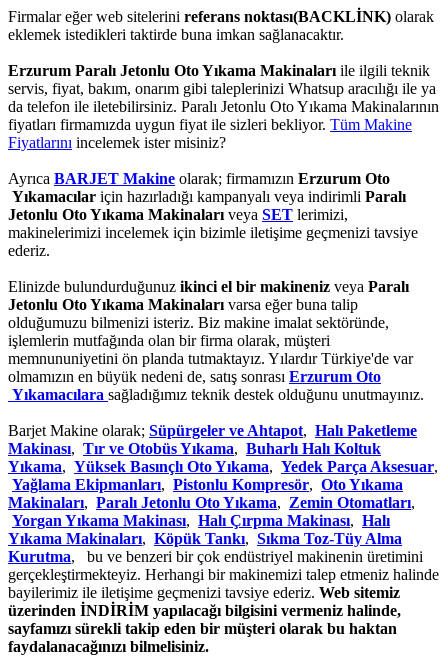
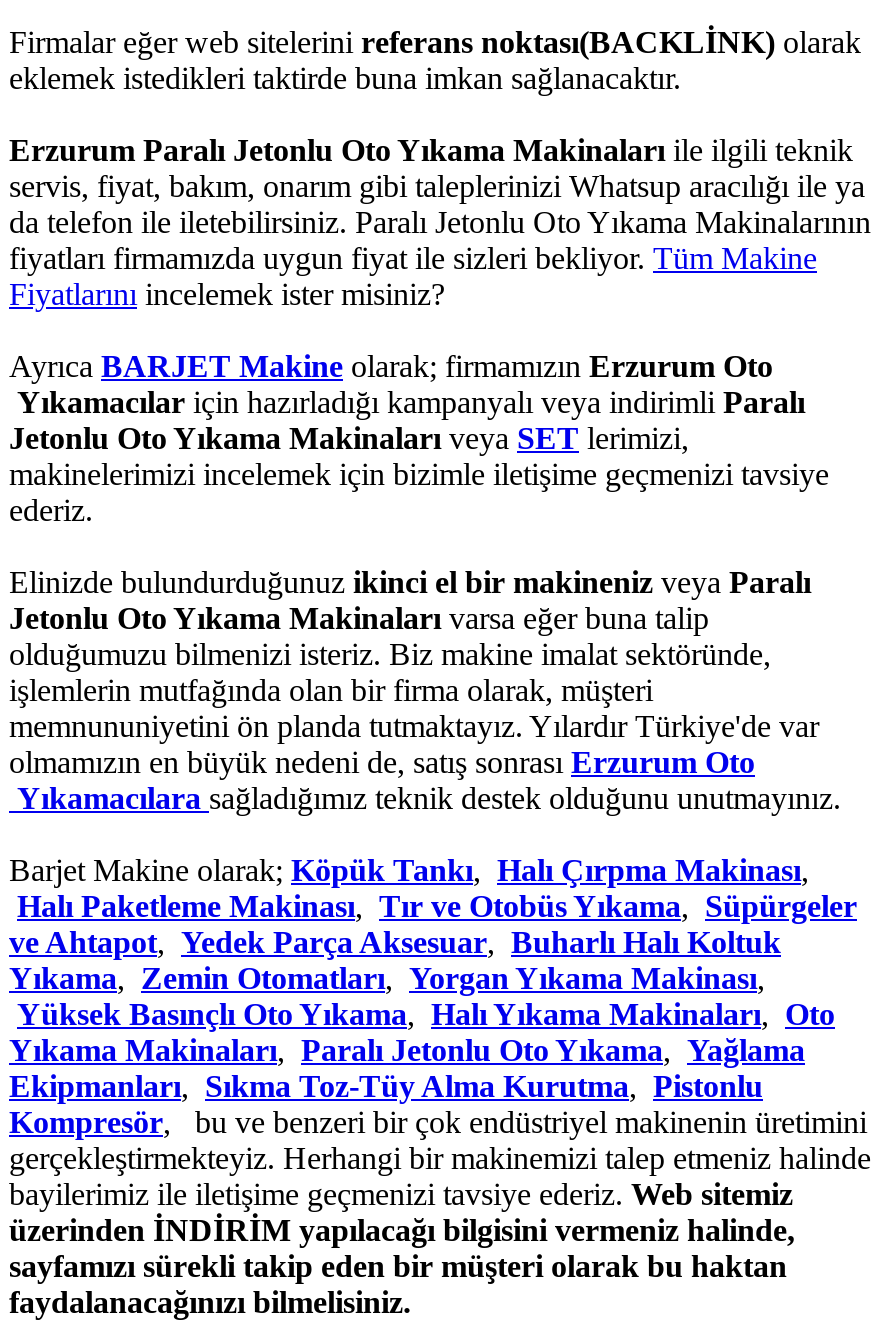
- Barjet Makine olarak; Süpürgeler ve Ahtapot, Halı Paketleme
- Makinası, Tır ve Otobüs Yıkama, Buharlı Halı Koltuk
- Yıkama, Yüksek Basınçlı Oto Yıkama, Yedek Parça Aksesuar,
- Yağlama Ekipmanları, Pistonlu Kompresör, Oto Yıkama
- Makinaları, Paralı Jetonlu Oto Yıkama, Zemin Otomatları,
- Yorgan Yıkama Makinası, Halı Çırpma Makinası, Halı
- Yıkama Makinaları, Köpük Tankı, Sıkma Toz-Tüy Alma
- Kurutma, bu ve benzeri bir çok endüstriyel makinenin üretimini
+ Barjet Makine olarak; Köpük Tankı, Halı Çırpma Makinası,
+ Halı Paketleme Makinası, Tır ve Otobüs Yıkama, Süpürgeler
+ ve Ahtapot, Yedek Parça Aksesuar, Buharlı Halı Koltuk
+ Yıkama, Zemin Otomatları, Yorgan Yıkama Makinası,
+ Yüksek Basınçlı Oto Yıkama, Halı Yıkama Makinaları, Oto
+ Yıkama Makinaları, Paralı Jetonlu Oto Yıkama, Yağlama
+ Ekipmanları, Sıkma Toz-Tüy Alma Kurutma, Pistonlu
+ Kompresör, bu ve benzeri bir çok endüstriyel makinenin üretimini
